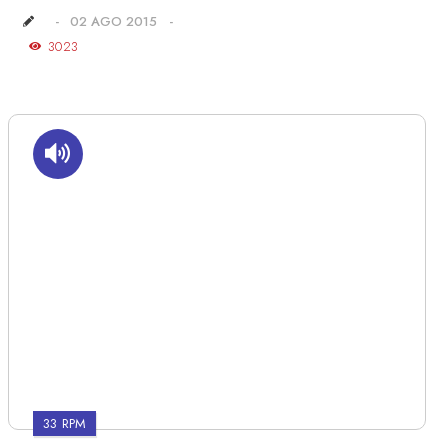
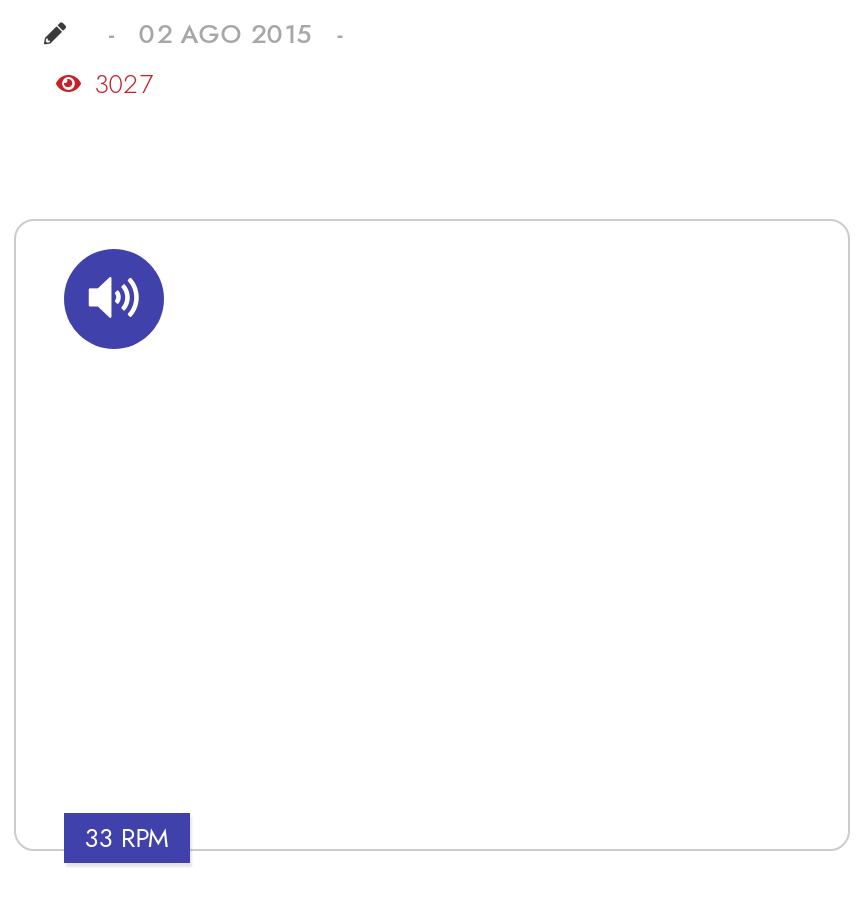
- 3023
+ 3027
